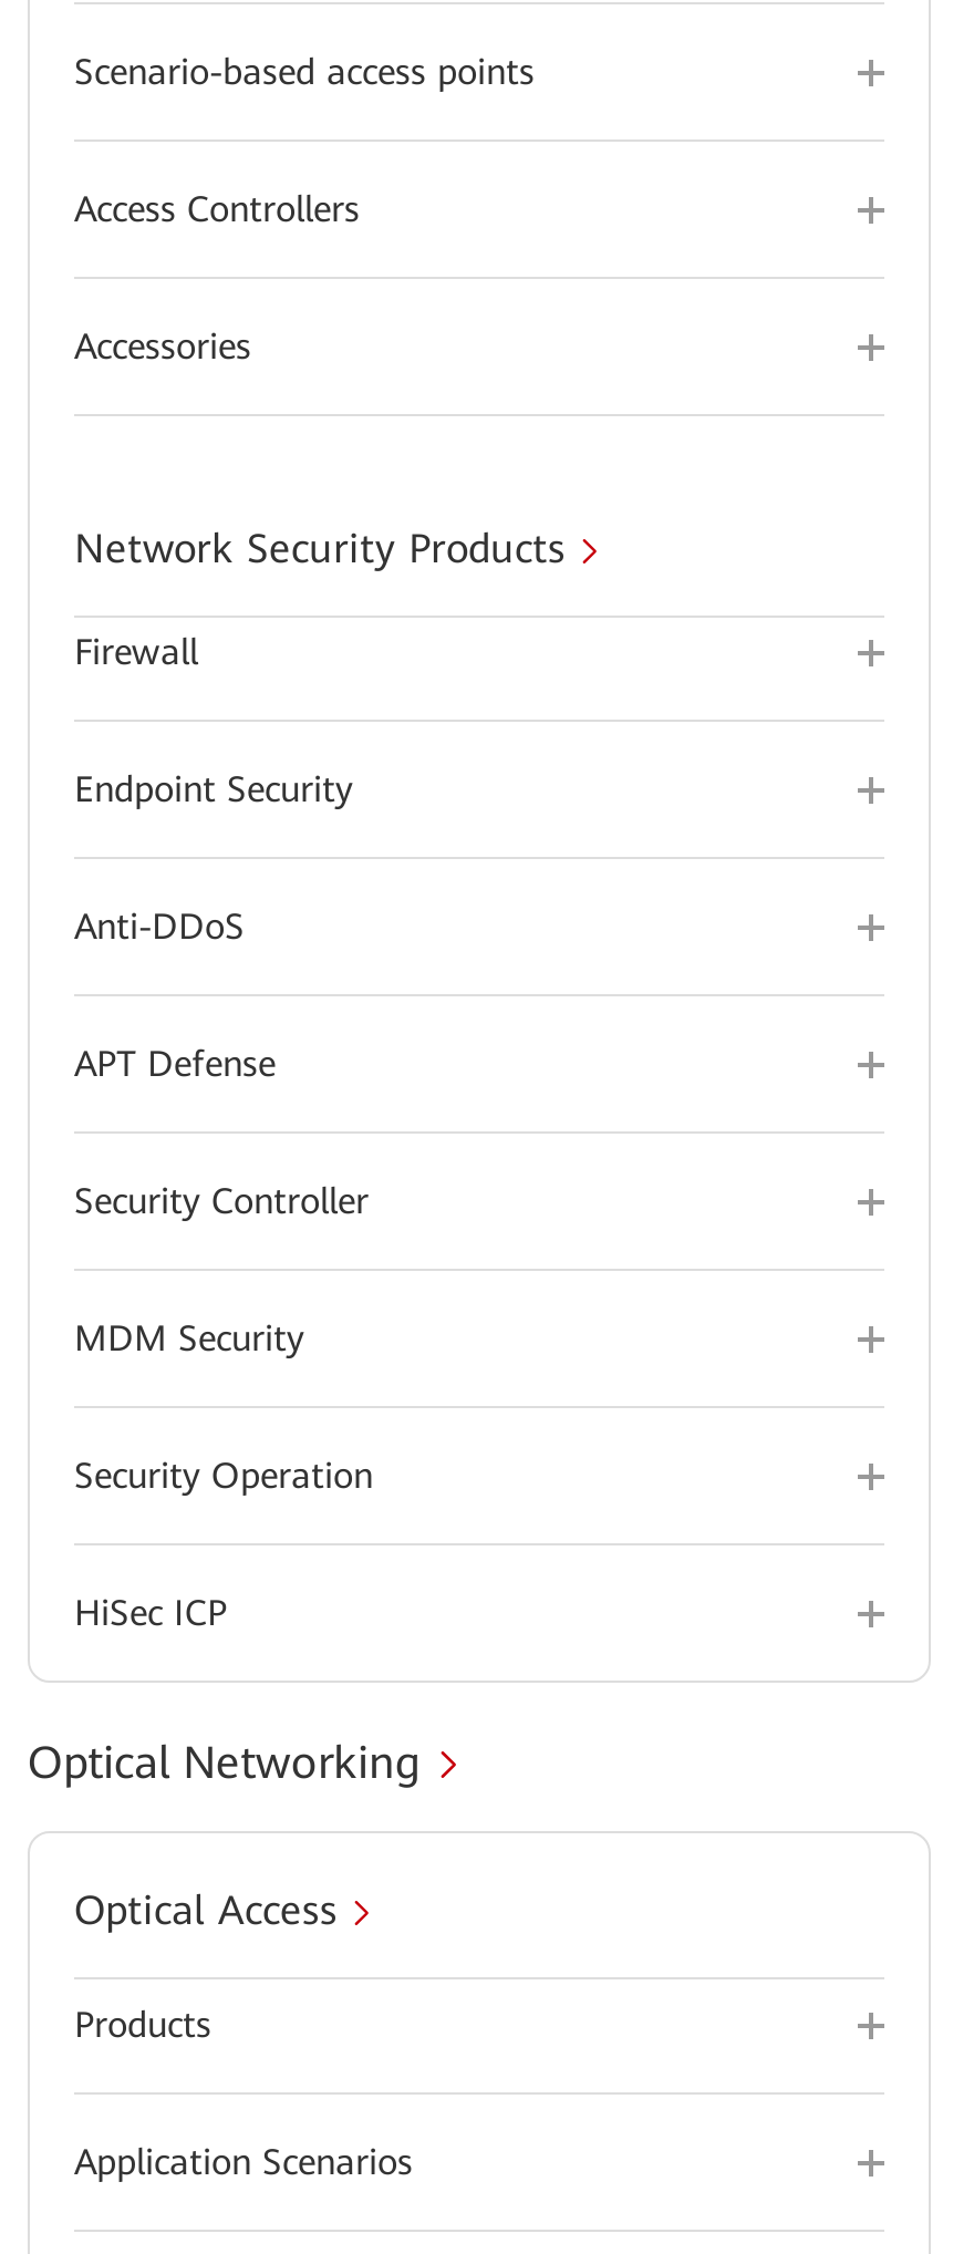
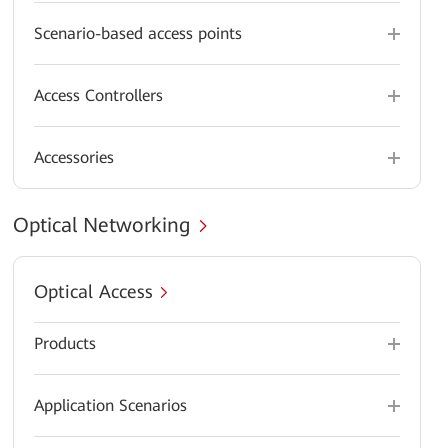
- Network Security Products
- Firewall
- Endpoint Security
- Anti-DDoS
- APT Defense
- Security Controller
- MDM Security
- Security Operation
- HiSec ICP
